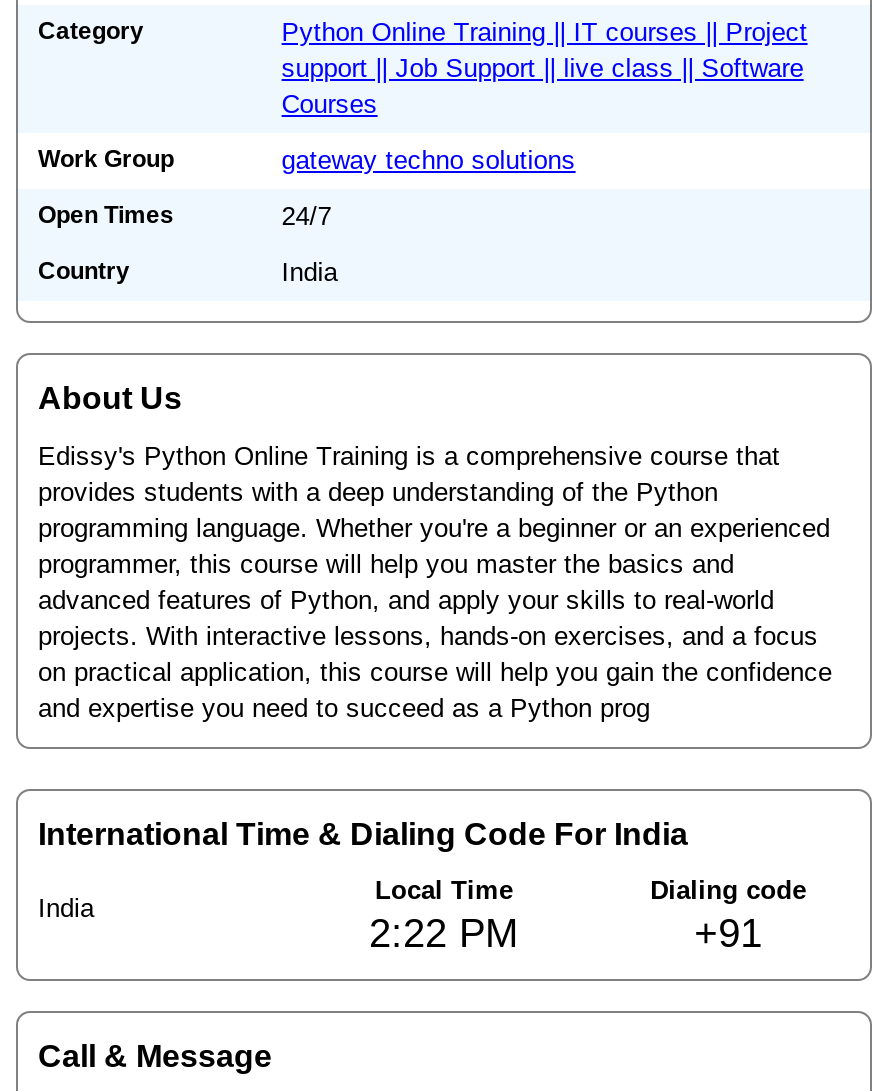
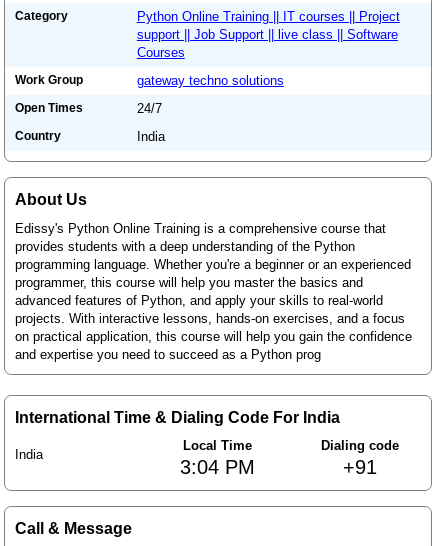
- 2:22 PM
+ 3:04 PM
